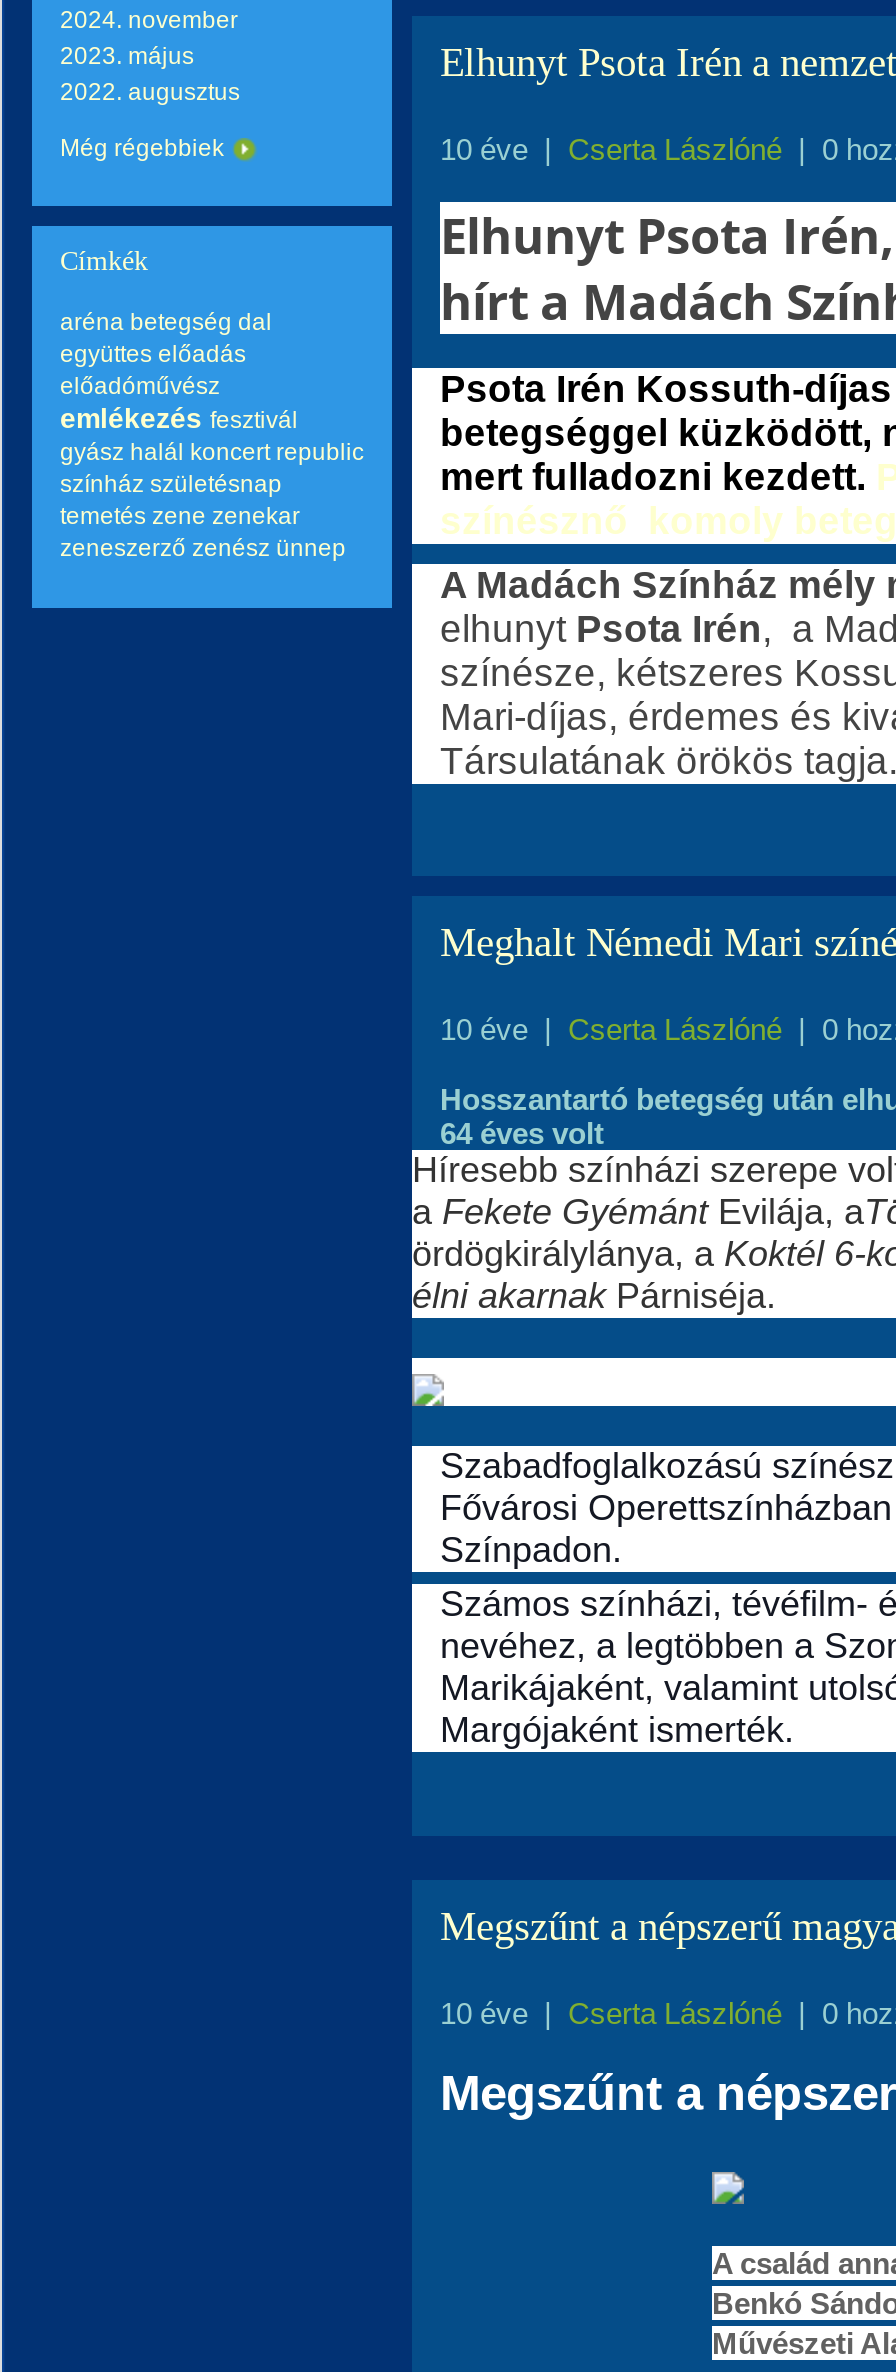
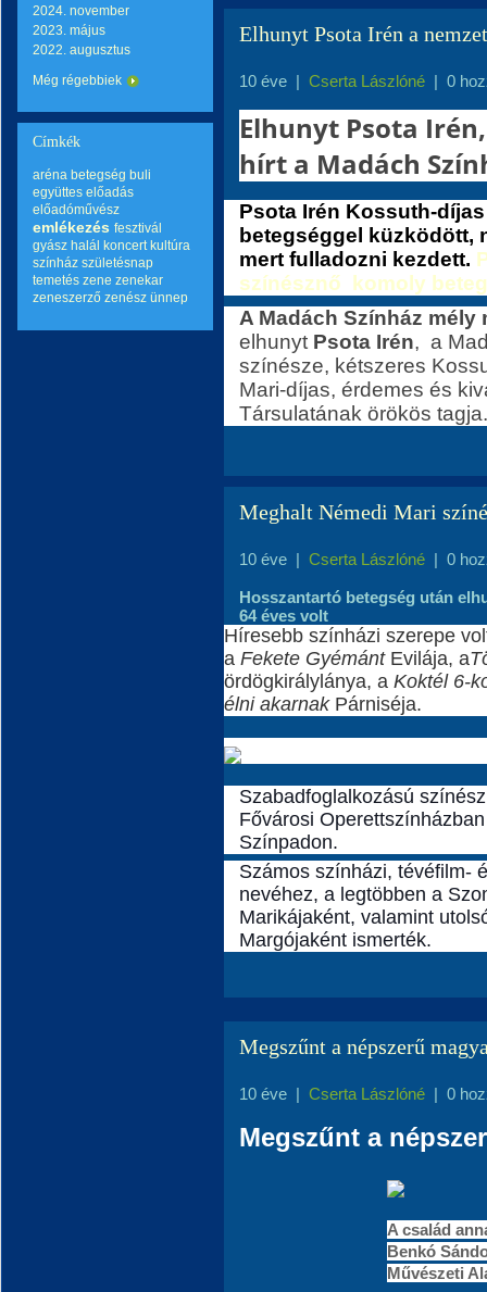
- aréna betegség dal
+ aréna betegség buli

- gyász halál koncert republic
+ gyász halál koncert kultúra
